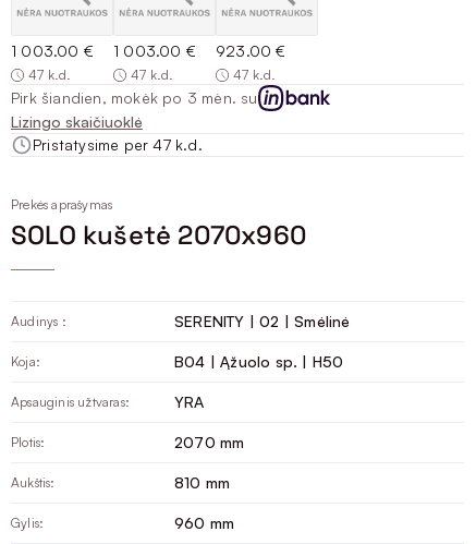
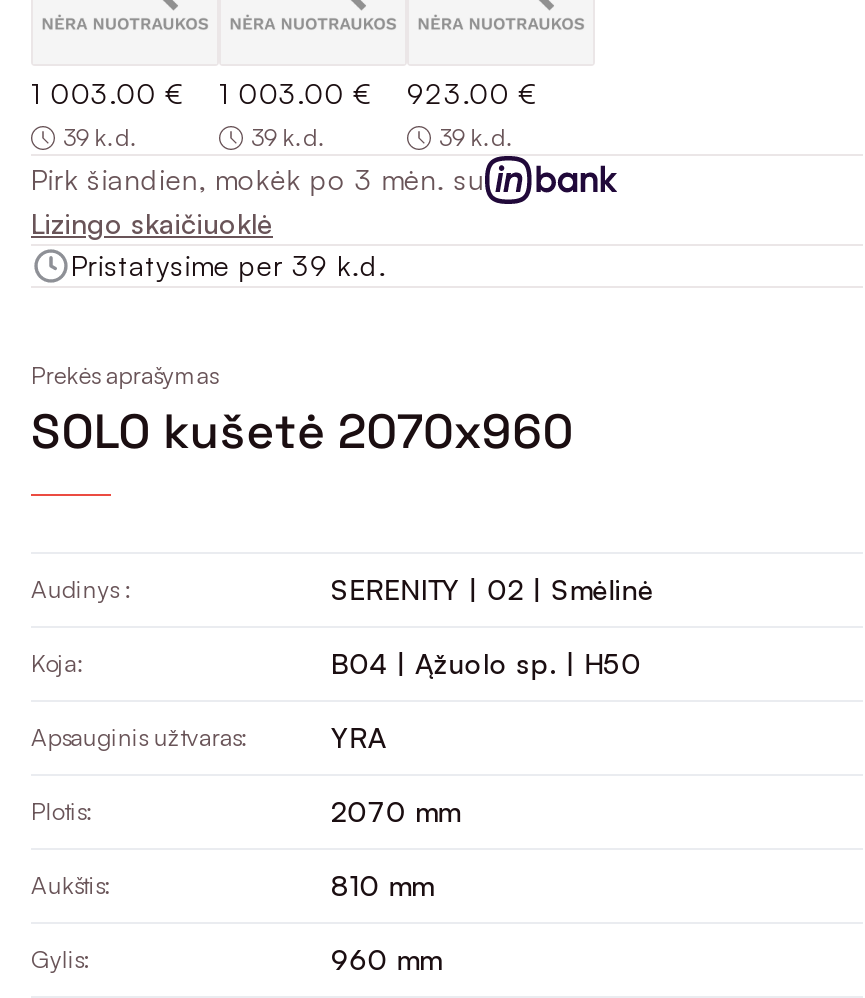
- 47 k.d.
+ 39 k.d.

- 47 k.d.
+ 39 k.d.

- 47 k.d.
+ 39 k.d.

- Pristatysime per 47 k.d.
+ Pristatysime per 39 k.d.
